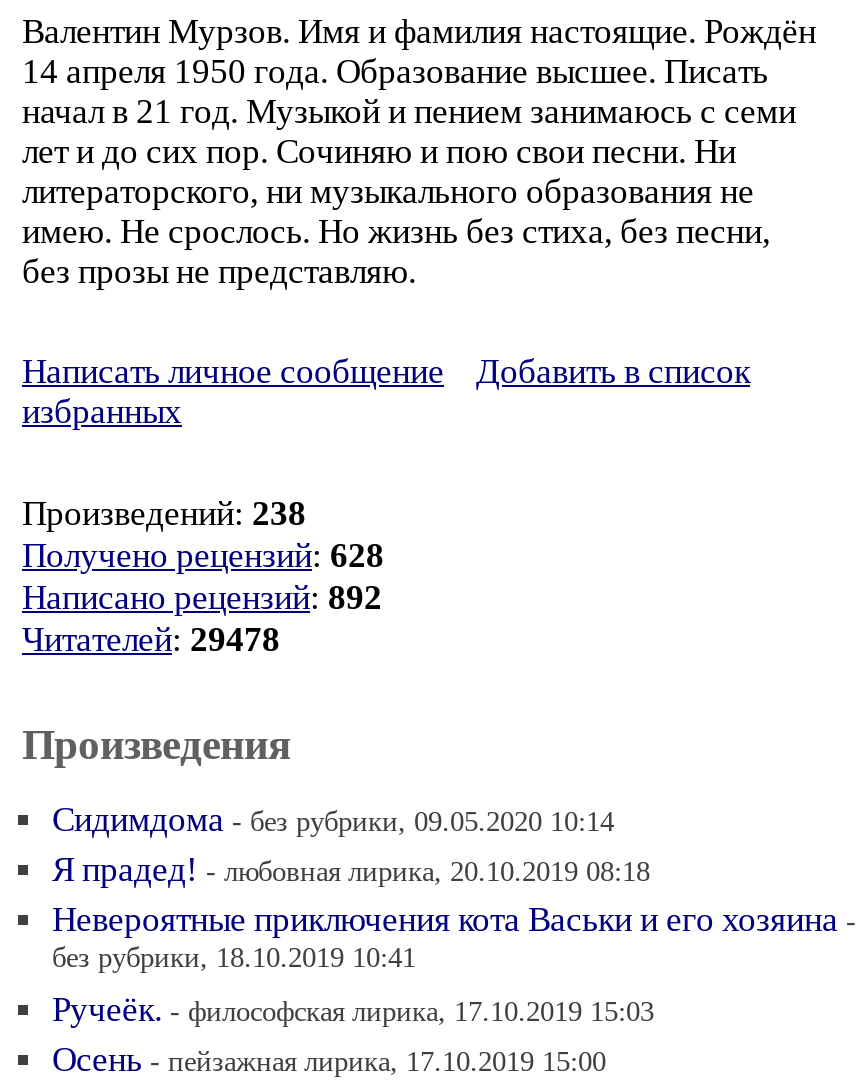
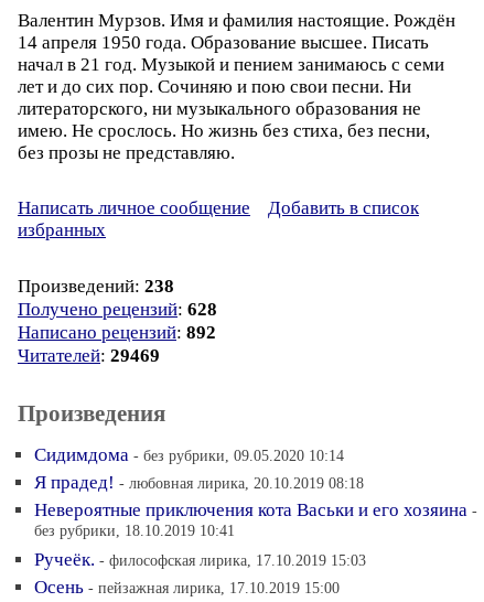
- Читателей: 29478
+ Читателей: 29469
